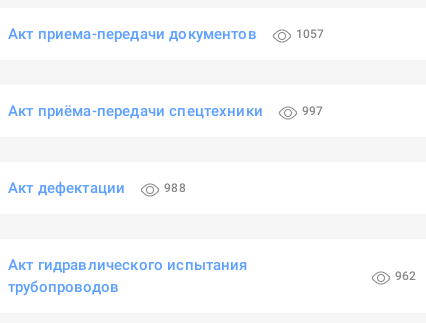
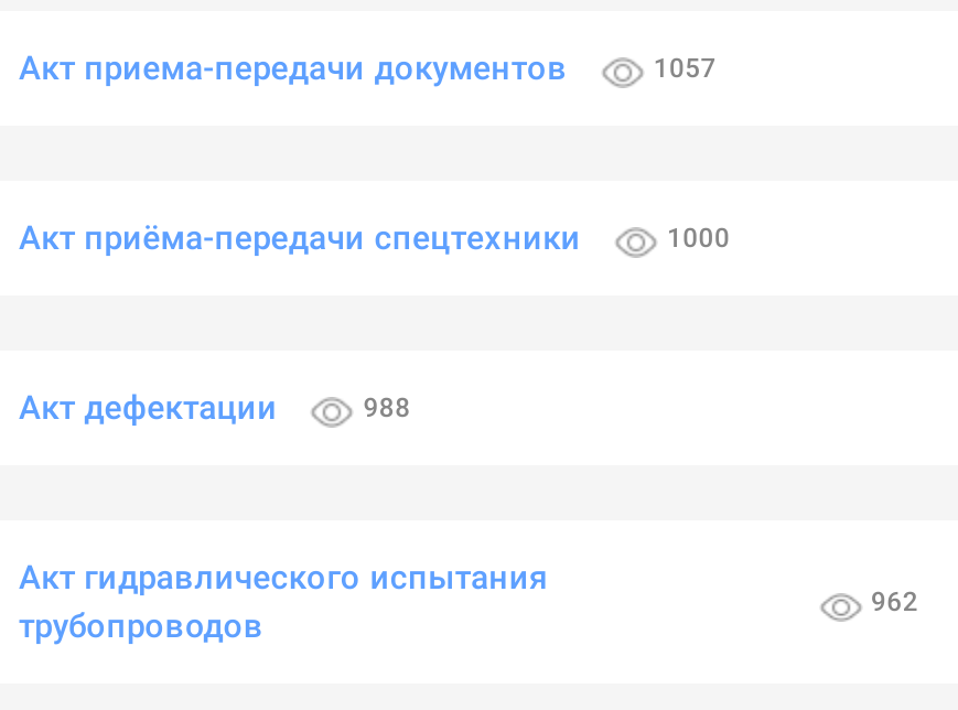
- 997
+ 1000
